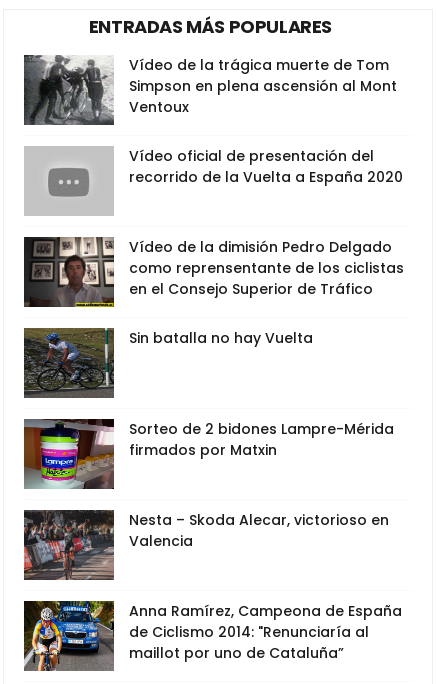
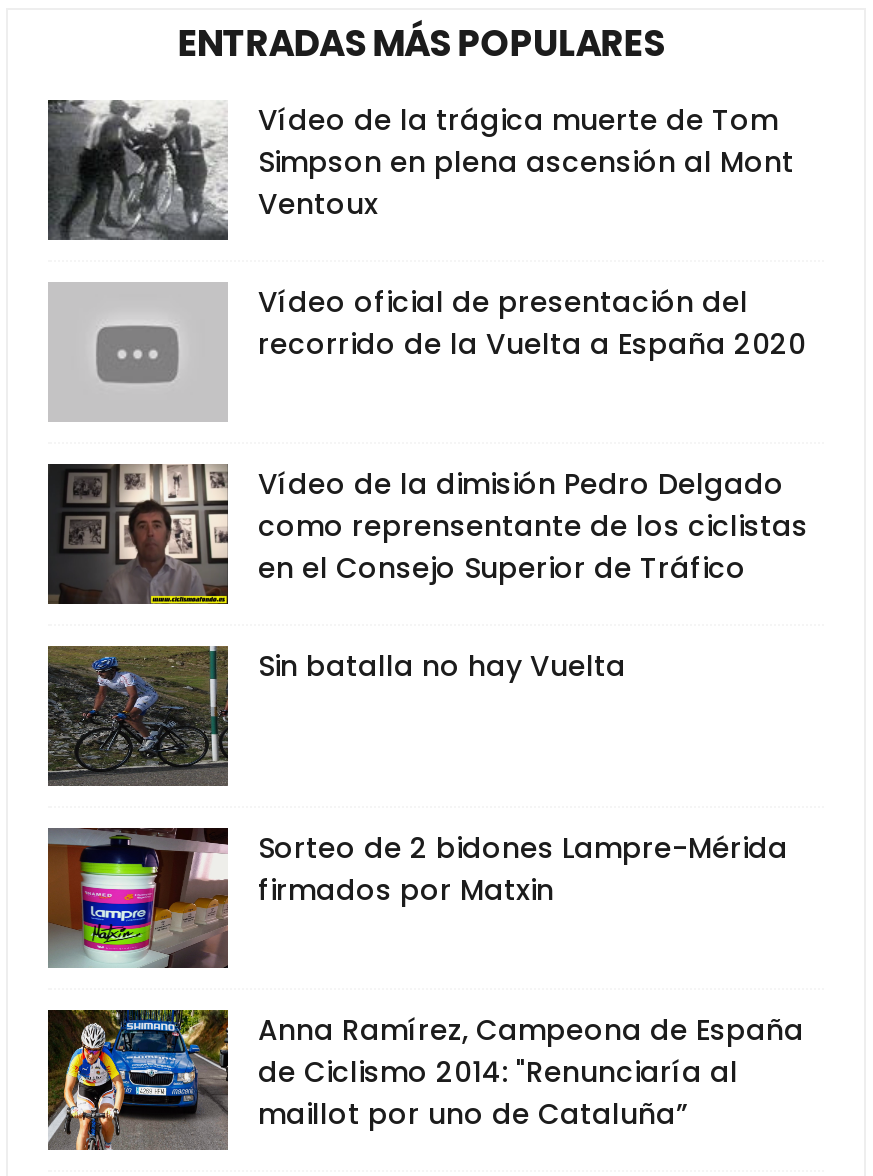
- [image]
- Nesta – Skoda Alecar, victorioso en
- Valencia
